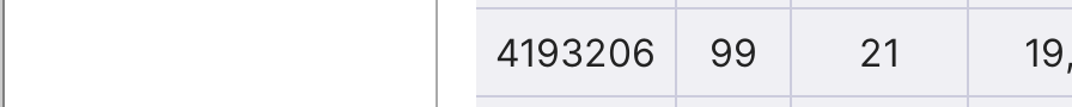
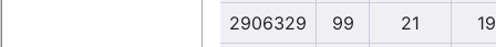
- 4193206 99
+ 2906329 99
